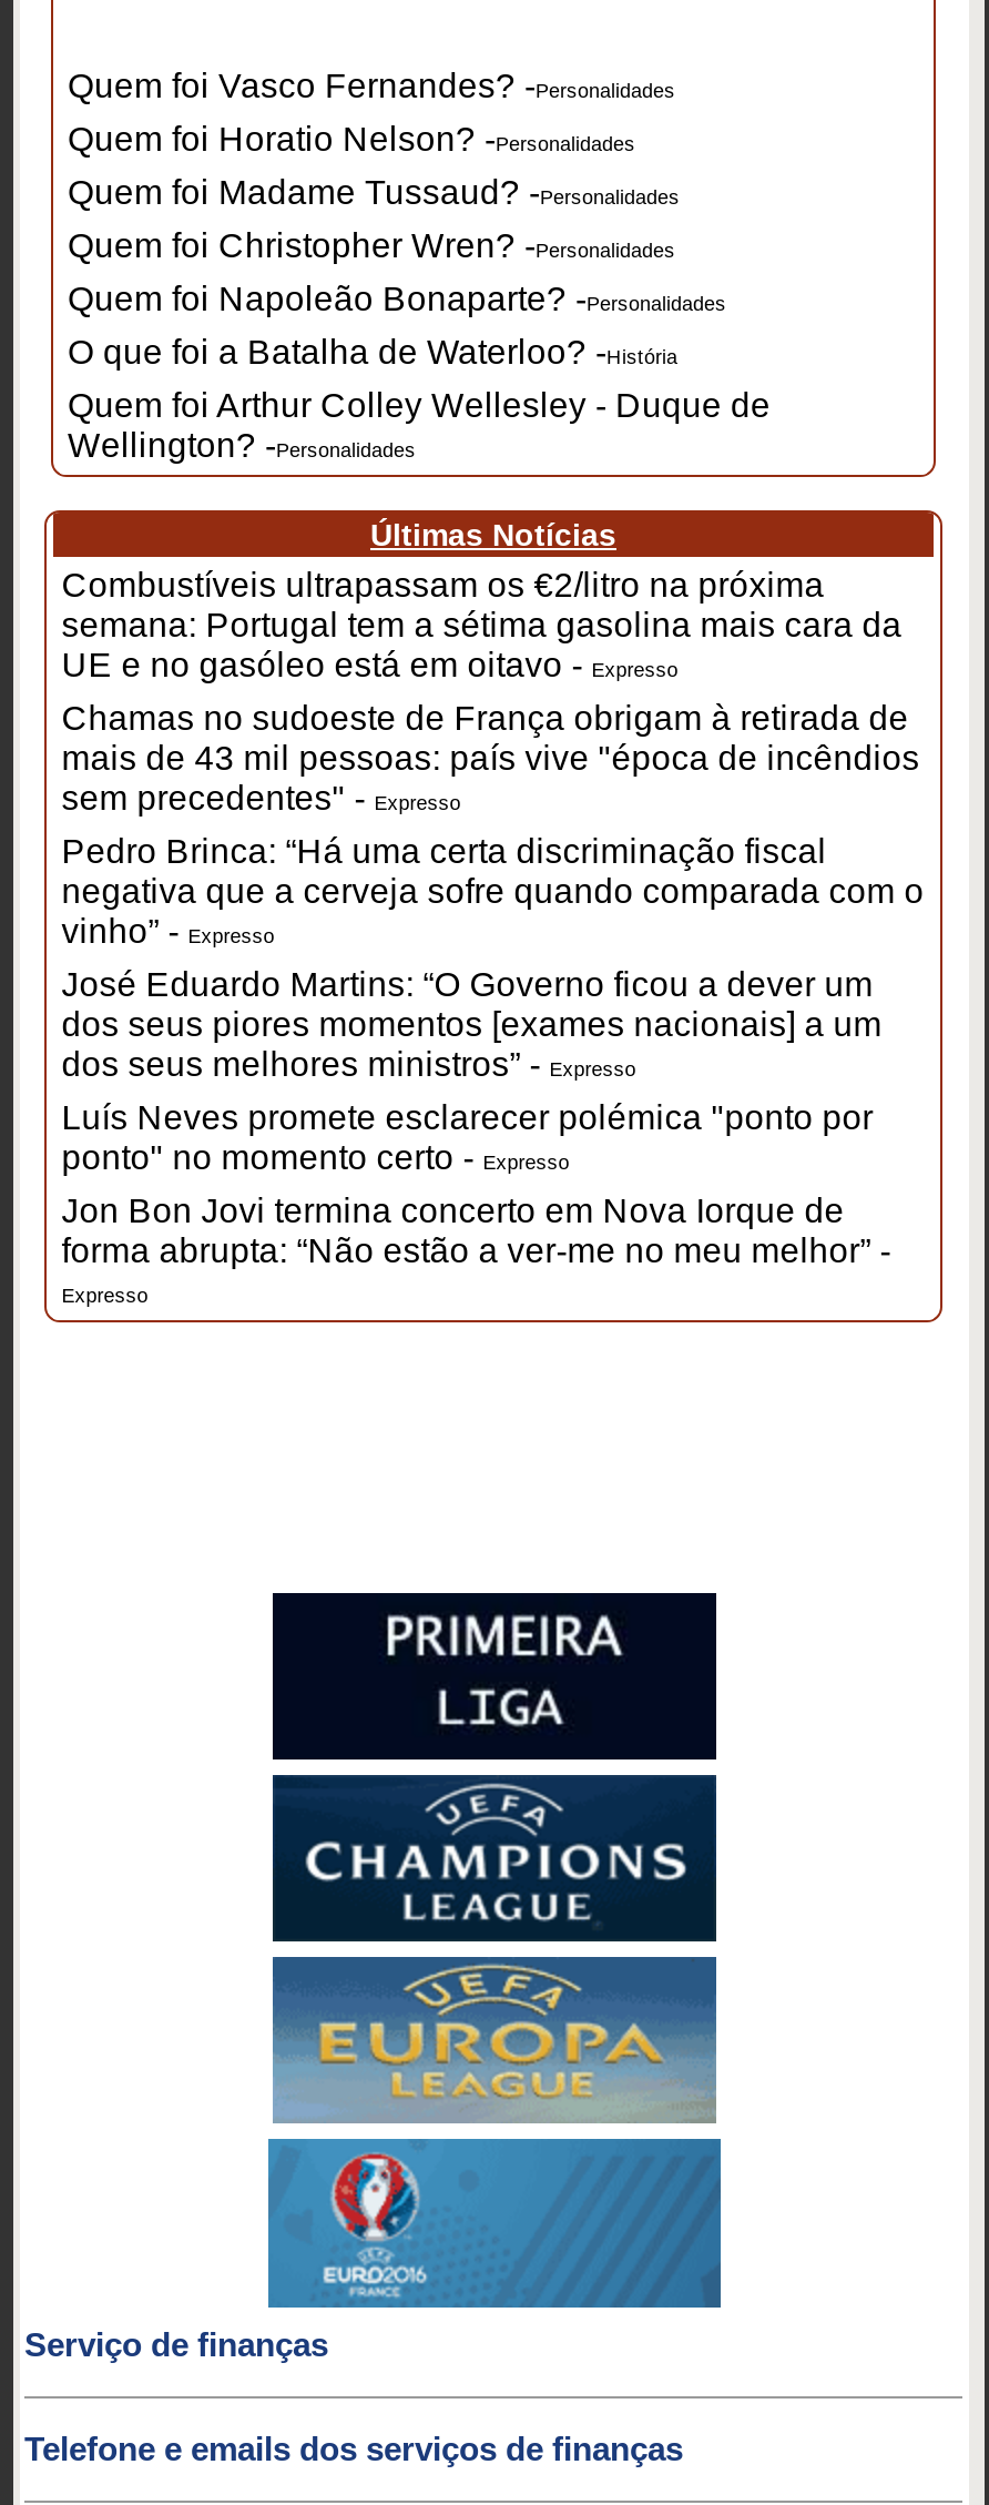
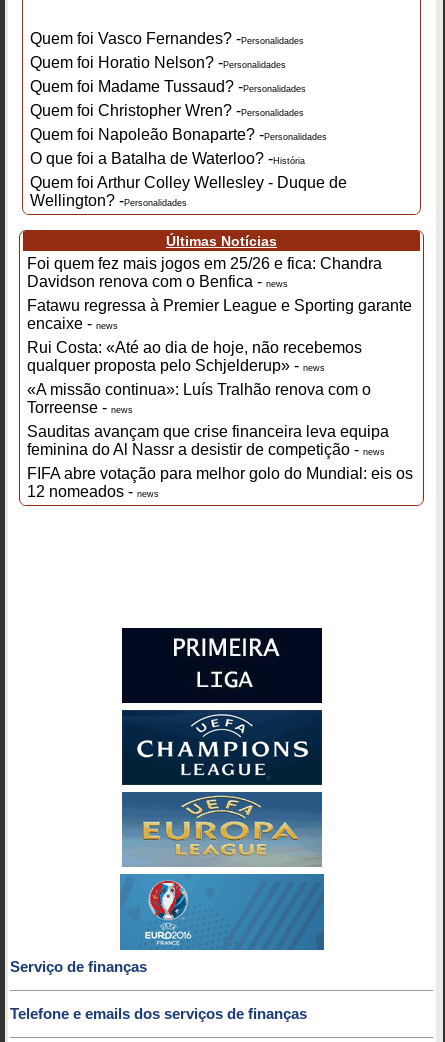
- Combustíveis ultrapassam os €2/litro na próxima
- semana: Portugal tem a sétima gasolina mais cara da
- UE e no gasóleo está em oitavo - Expresso
- Chamas no sudoeste de França obrigam à retirada de
- mais de 43 mil pessoas: país vive "época de incêndios
- sem precedentes" - Expresso
- Pedro Brinca: “Há uma certa discriminação fiscal
- negativa que a cerveja sofre quando comparada com o
- vinho” - Expresso
- José Eduardo Martins: “O Governo ficou a dever um
- dos seus piores momentos [exames nacionais] a um
- dos seus melhores ministros” - Expresso
- Luís Neves promete esclarecer polémica "ponto por
- ponto" no momento certo - Expresso
- Jon Bon Jovi termina concerto em Nova Iorque de
- forma abrupta: “Não estão a ver-me no meu melhor” -
- Expresso
+ Foi quem fez mais jogos em 25/26 e fica: Chandra
+ Davidson renova com o Benfica - news
+ Fatawu regressa à Premier League e Sporting garante
+ encaixe - news
+ Rui Costa: «Até ao dia de hoje, não recebemos
+ qualquer proposta pelo Schjelderup» - news
+ «A missão continua»: Luís Tralhão renova com o
+ Torreense - news
+ Sauditas avançam que crise financeira leva equipa
+ feminina do Al Nassr a desistir de competição - news
+ FIFA abre votação para melhor golo do Mundial: eis os
+ 12 nomeados -news
